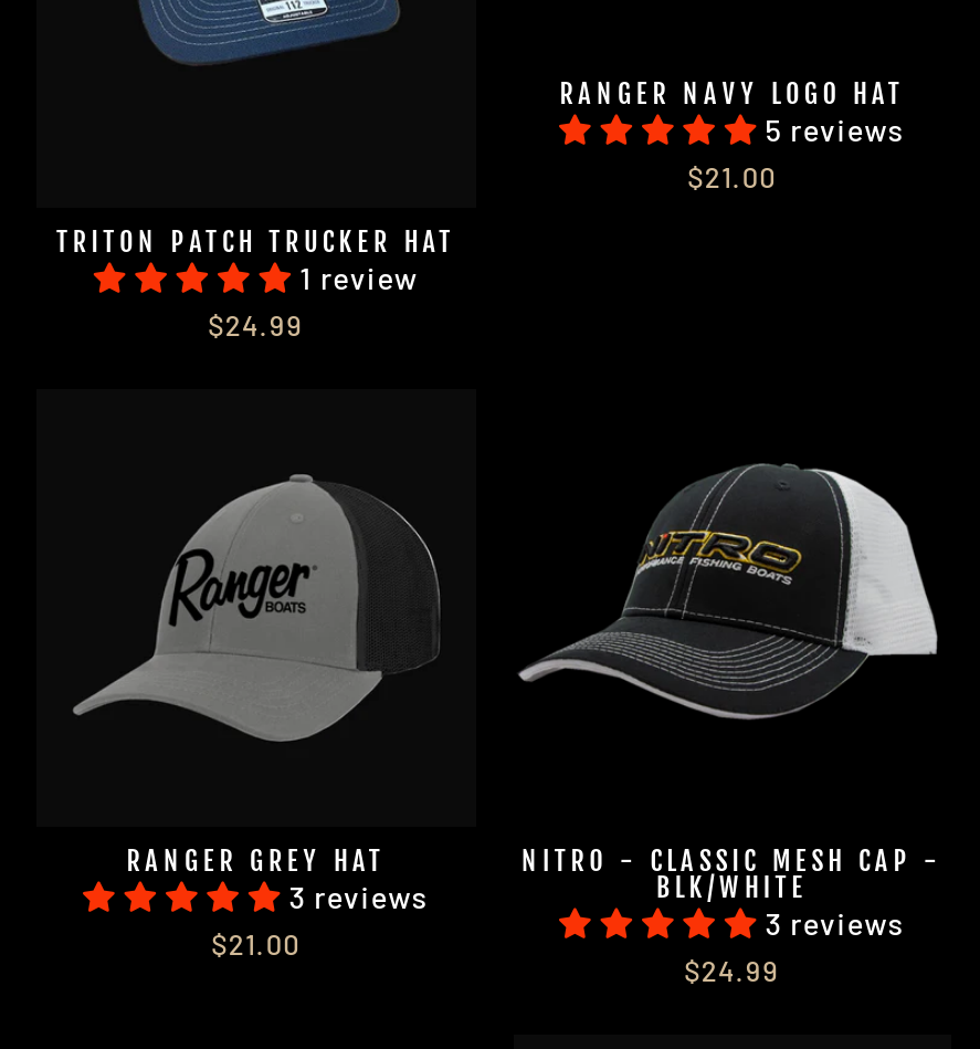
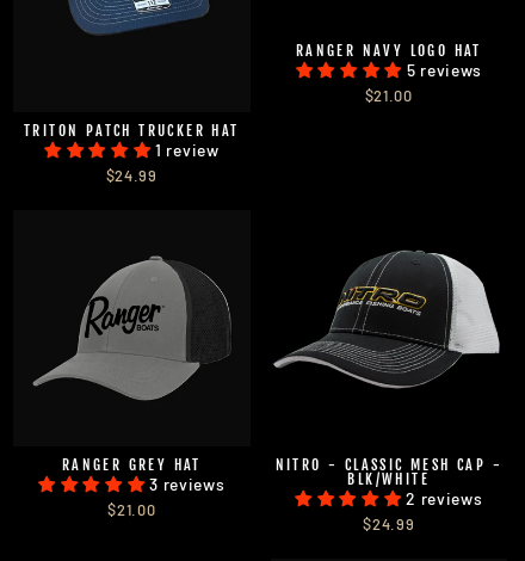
- 3 reviews
+ 2 reviews
